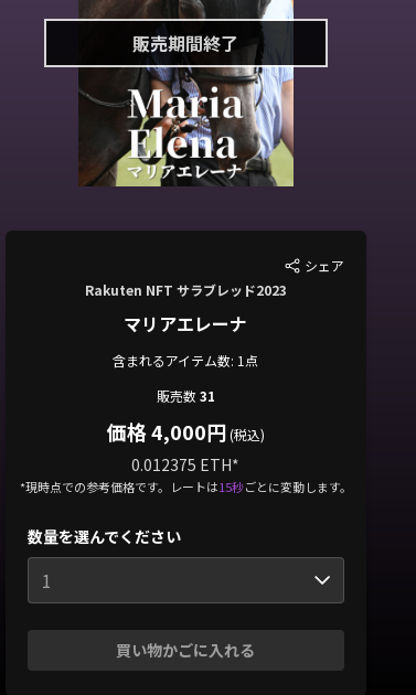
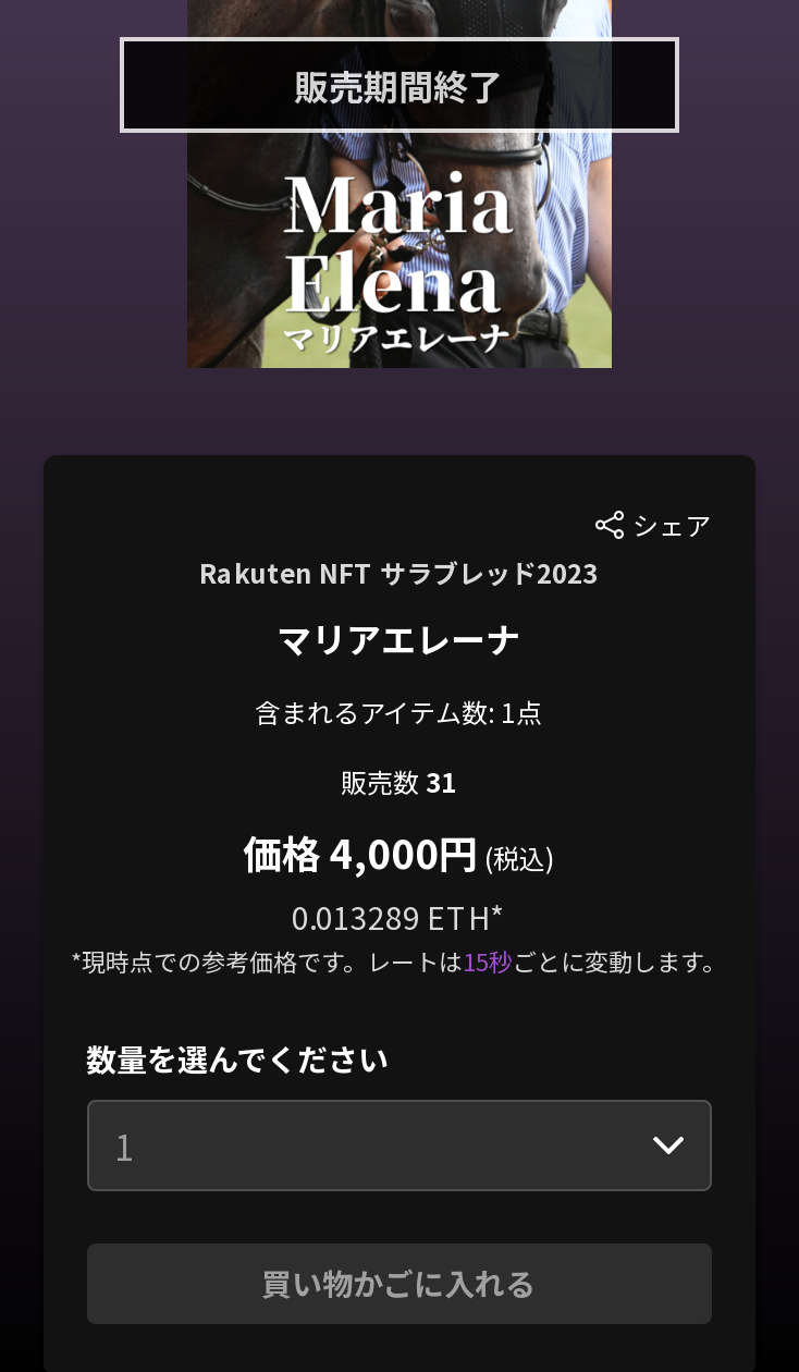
- 0.012375 ETH*
+ 0.013289 ETH*
